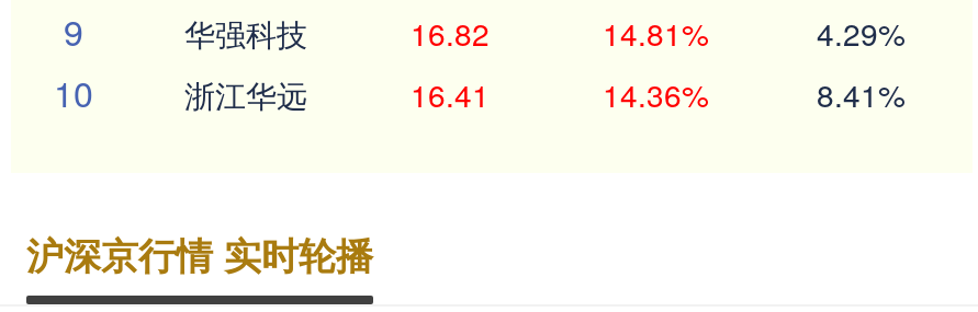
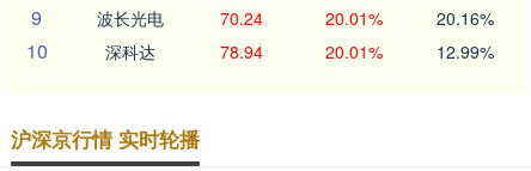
- 华强科技
- 16.82
- 14.81%
- 4.29%
+ 波长光电
+ 70.24
+ 20.01%
+ 20.16%

- 浙江华远
- 16.41
- 14.36%
- 8.41%
+ 深科达
+ 78.94
+ 20.01%
+ 12.99%
